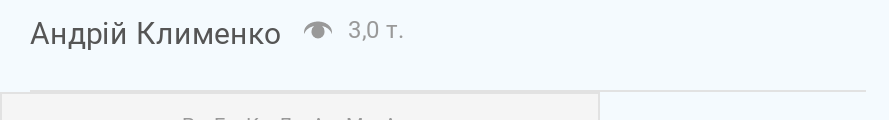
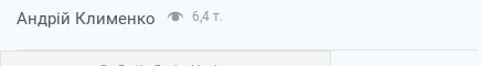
- 3,0 т.
+ 6,4 т.
